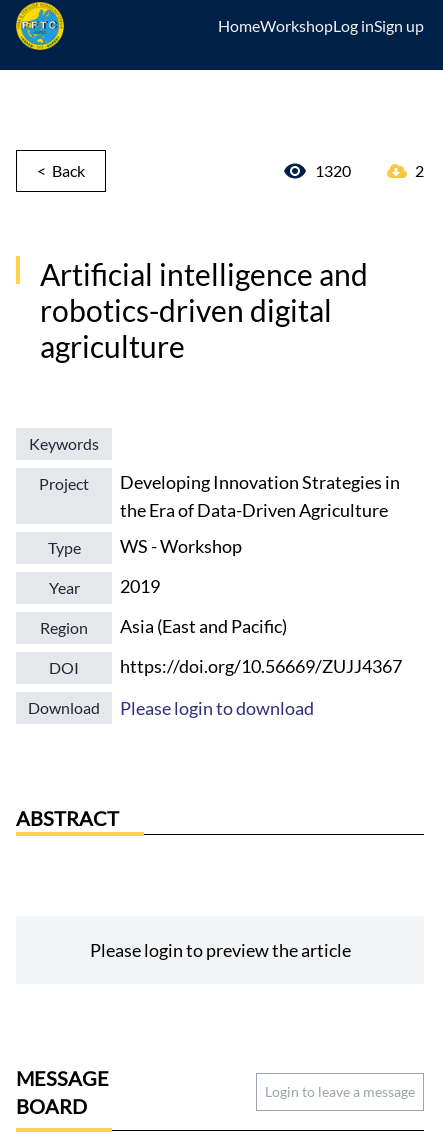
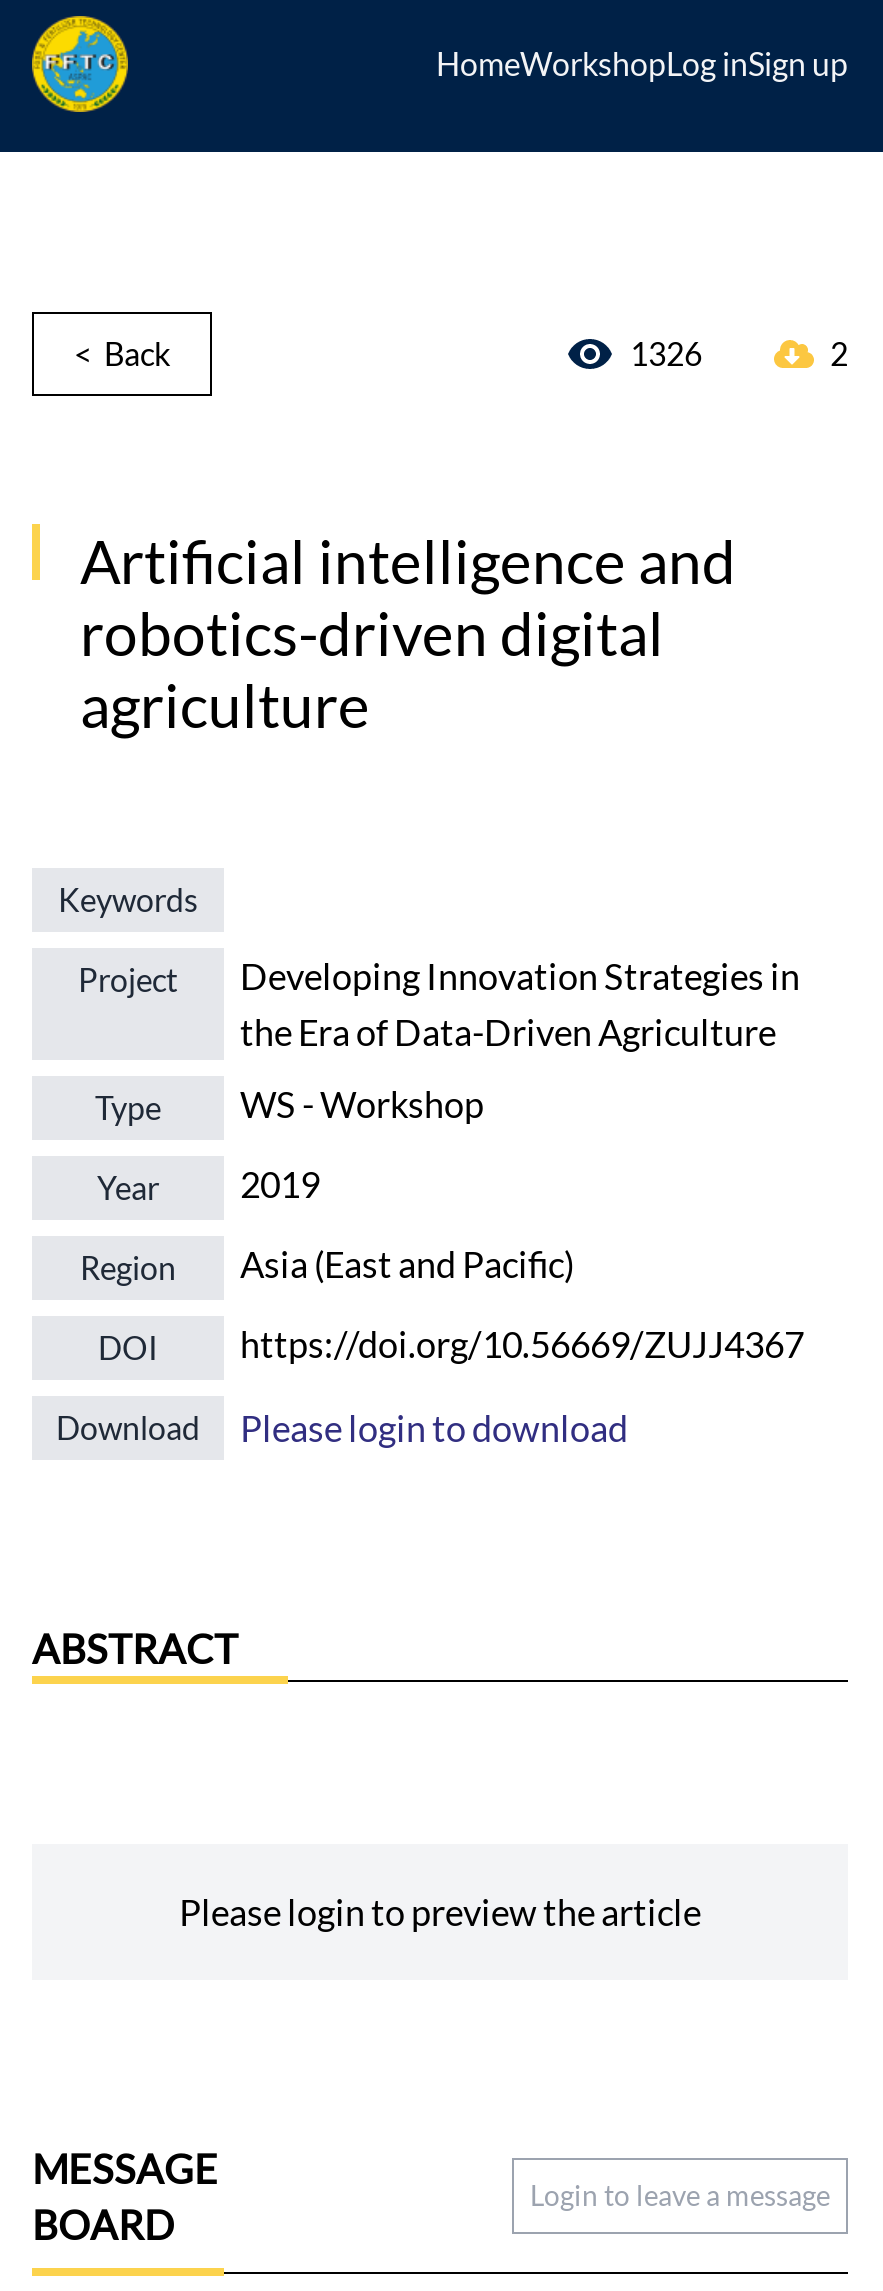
- 1320
+ 1326
